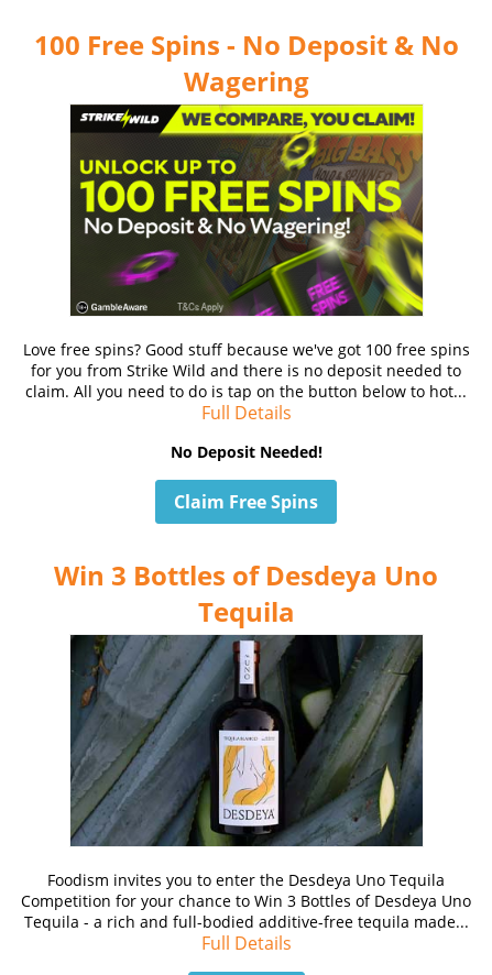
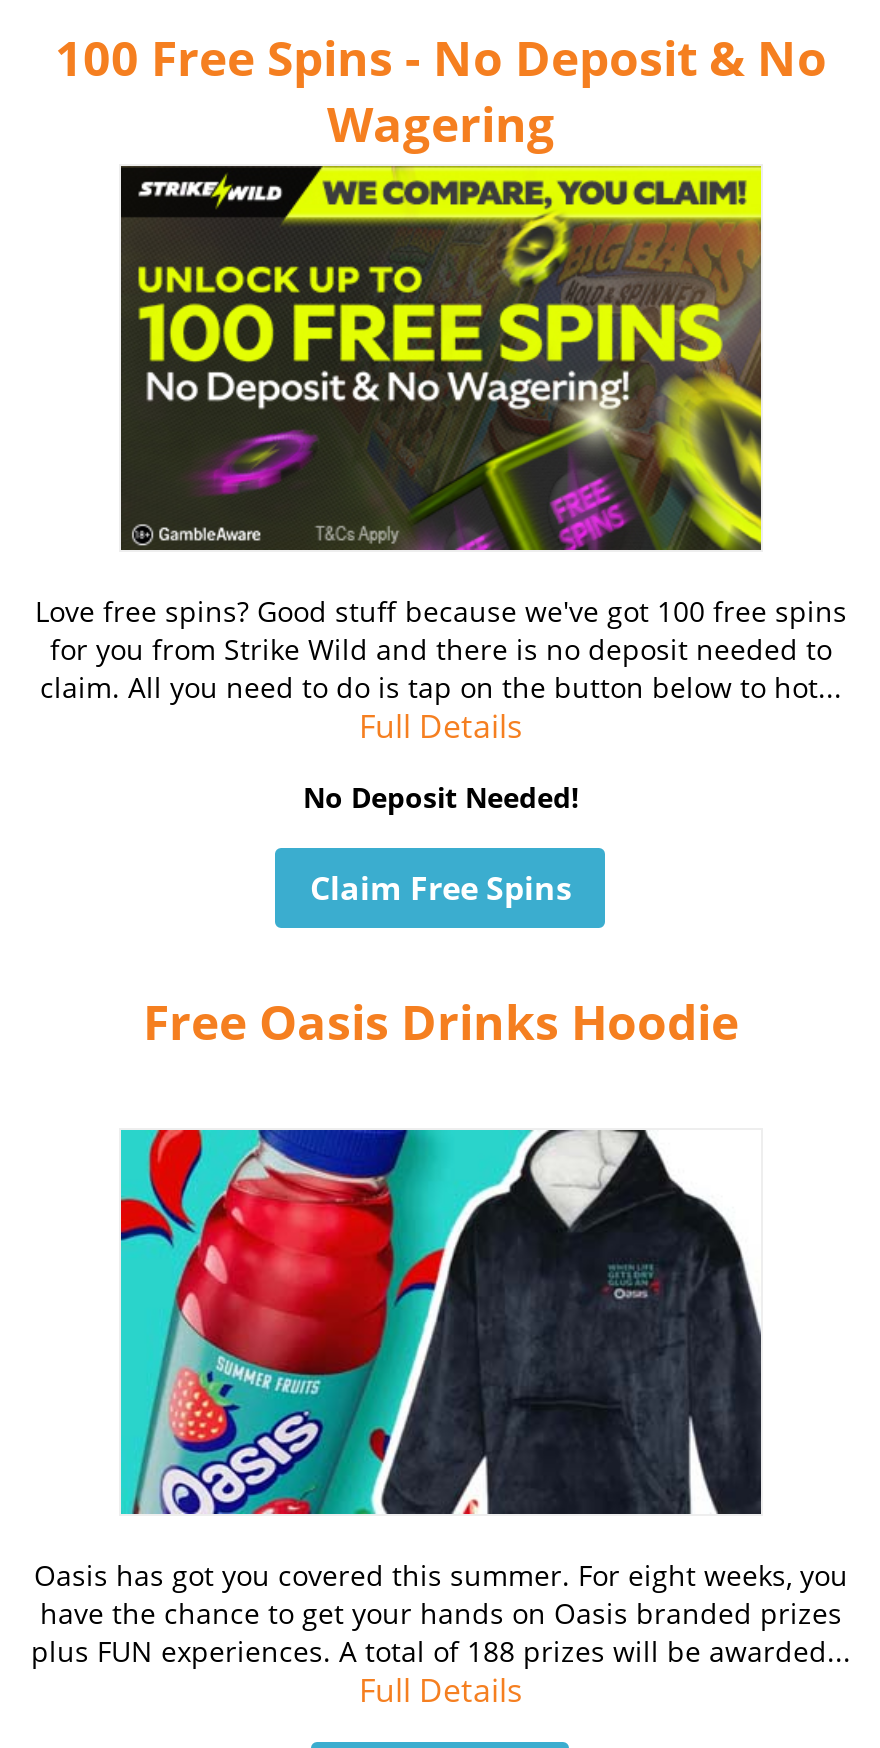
- Win 3 Bottles of Desdeya Uno
- Tequila
+ Free Oasis Drinks Hoodie

- [image]
- Foodism invites you to enter the Desdeya Uno Tequila
- Competition for your chance to Win 3 Bottles of Desdeya Uno
- Tequila - a rich and full-bodied additive-free tequila made...
+ [image]
+ Oasis has got you covered this summer. For eight weeks, you
+ have the chance to get your hands on Oasis branded prizes
+ plus FUN experiences. A total of 188 prizes will be awarded...
